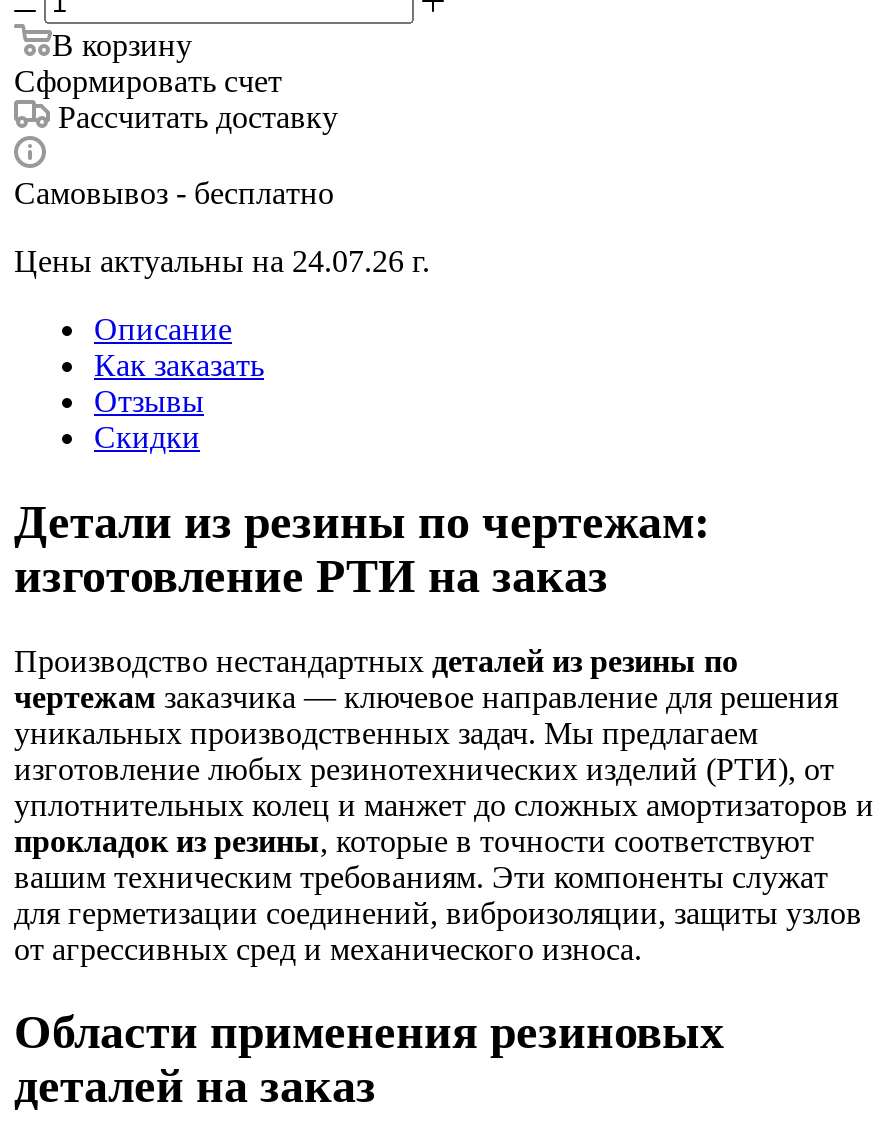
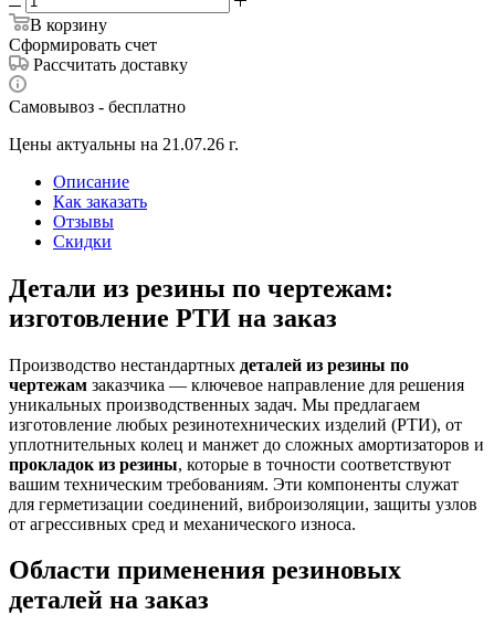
- Цены актуальны на 24.07.26 г.
+ Цены актуальны на 21.07.26 г.
